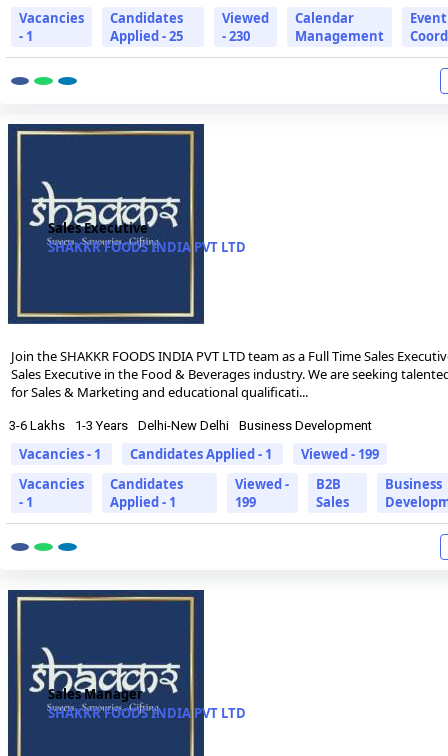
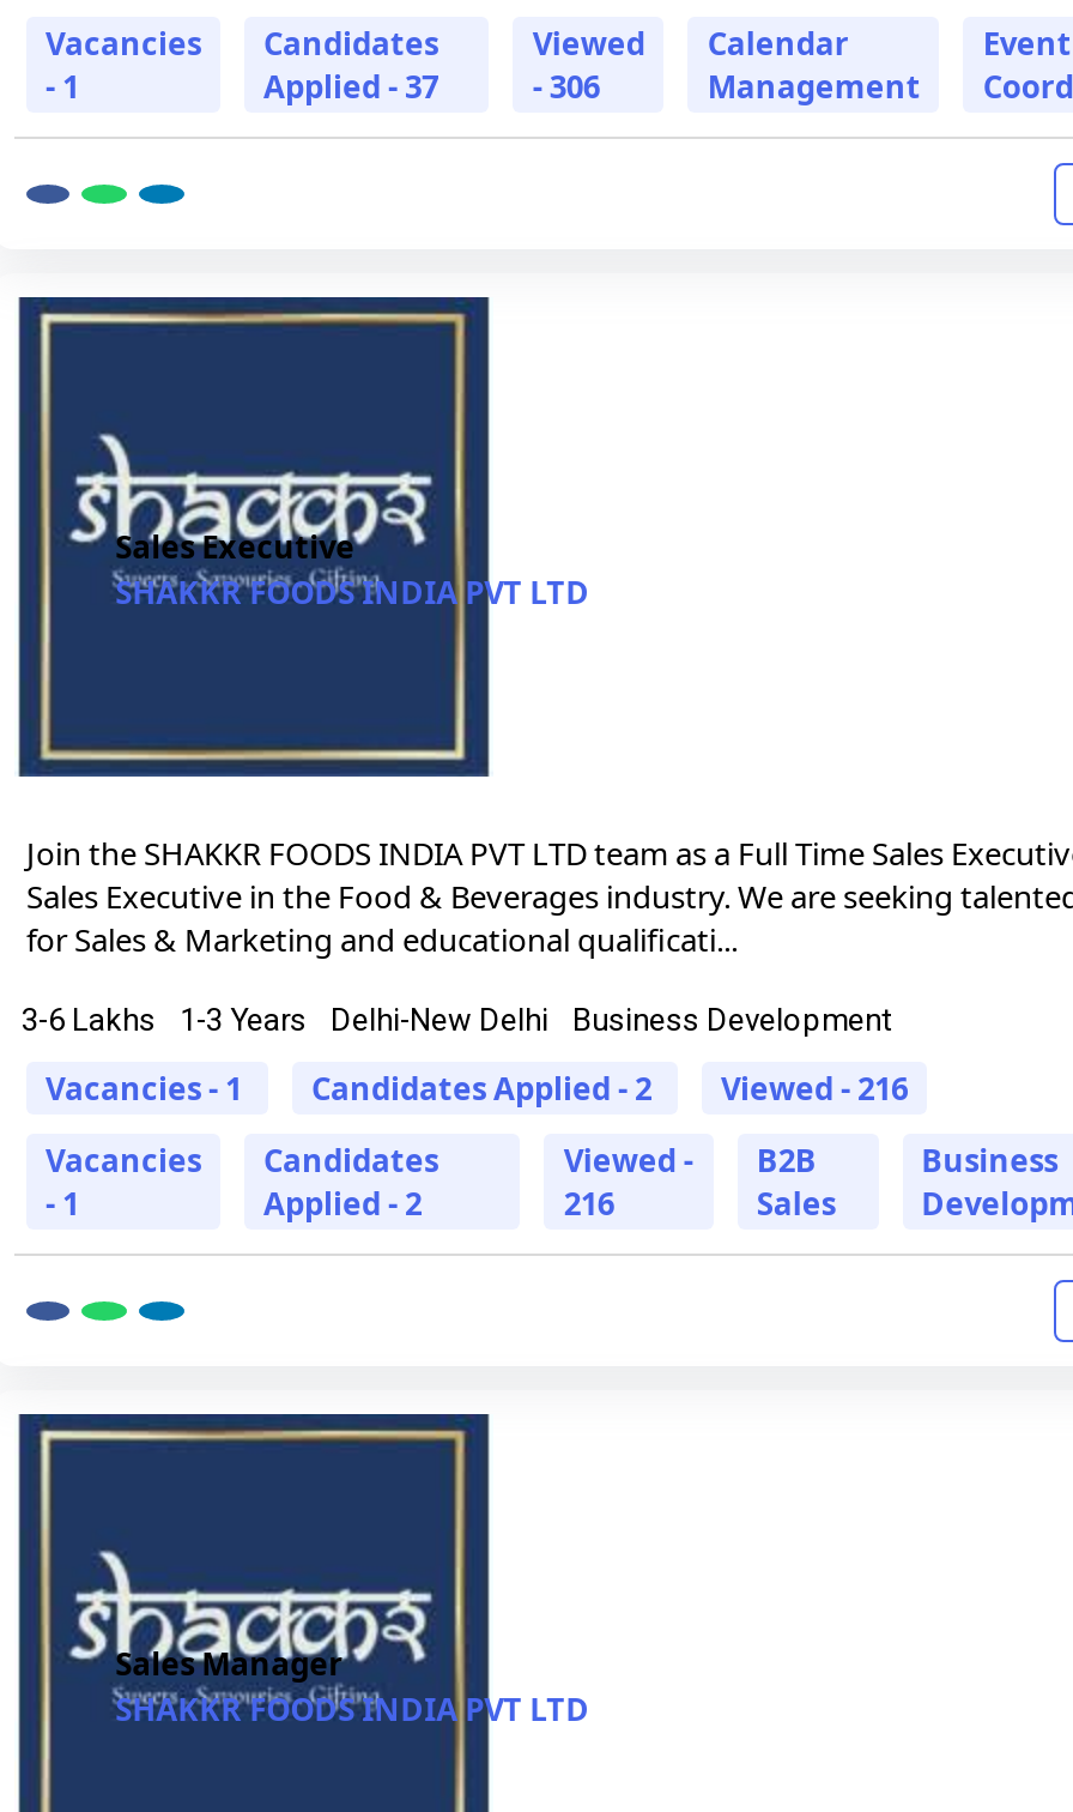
- Applied - 25
+ Applied - 37

- - 230
+ - 306

- Candidates Applied - 1
+ Candidates Applied - 2

- Viewed - 199
+ Viewed - 216

- Applied - 1
+ Applied - 2

- 199
+ 216
